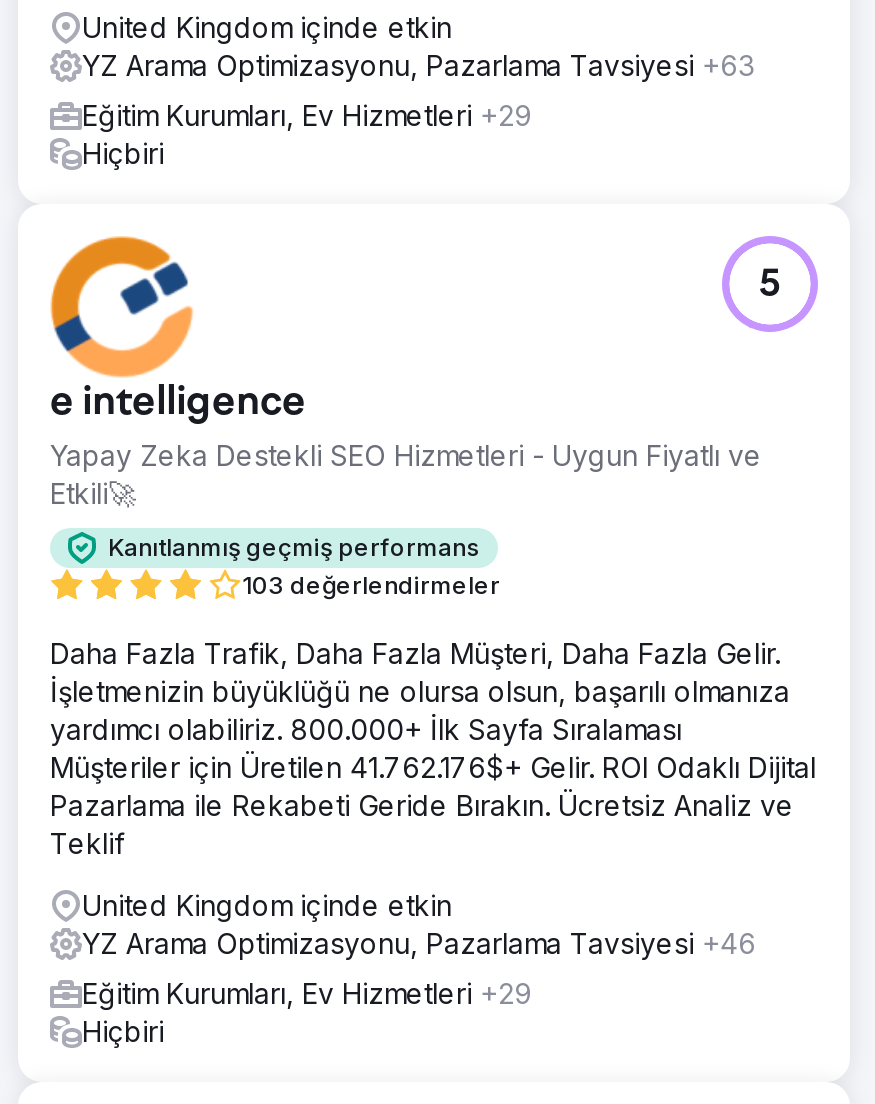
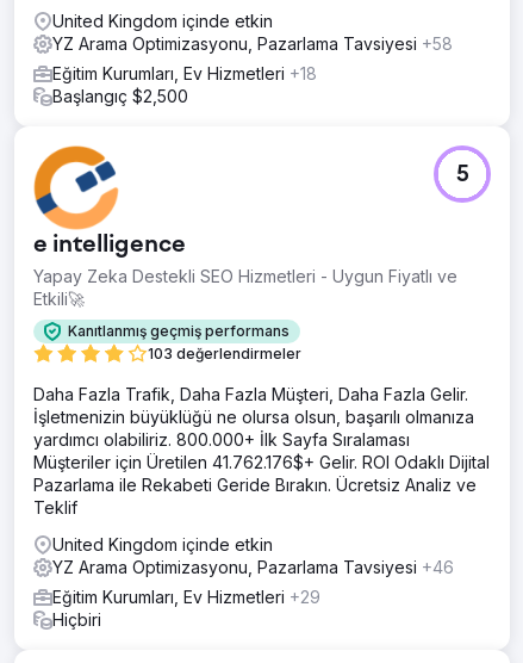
- YZ Arama Optimizasyonu, Pazarlama Tavsiyesi +63
+ YZ Arama Optimizasyonu, Pazarlama Tavsiyesi +58

- Eğitim Kurumları, Ev Hizmetleri +29
- Hiçbiri
+ Eğitim Kurumları, Ev Hizmetleri +18
+ Başlangıç $2,500
